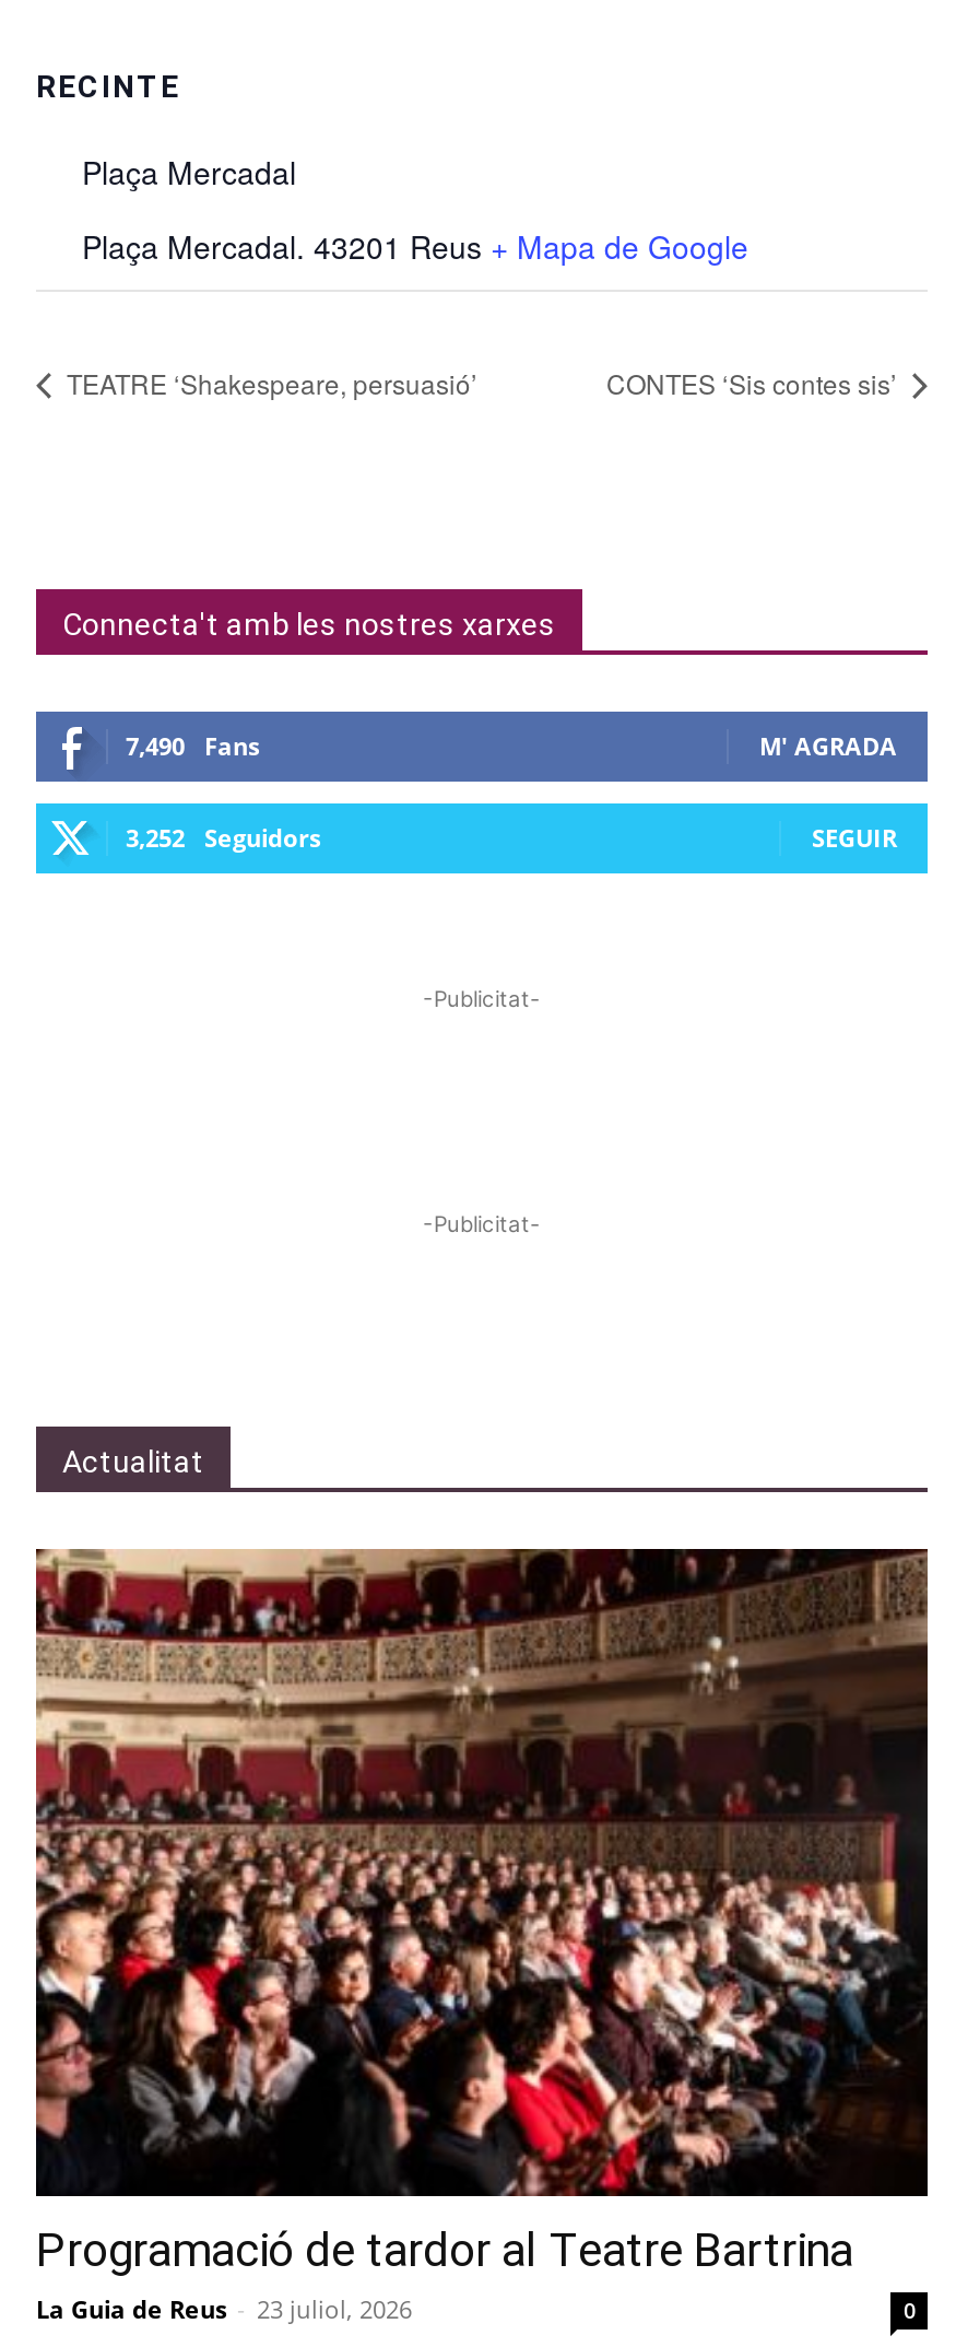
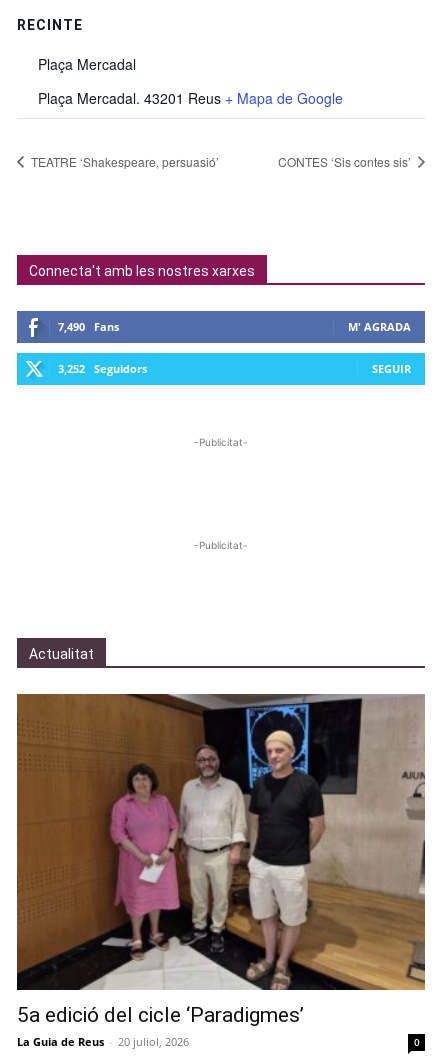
- [image]
- Programació de tardor al Teatre Bartrina
- La Guia de Reus - 23 juliol, 2026
+ [image]
+ 5a edició del cicle ‘Paradigmes’
+ La Guia de Reus - 20 juliol, 2026
